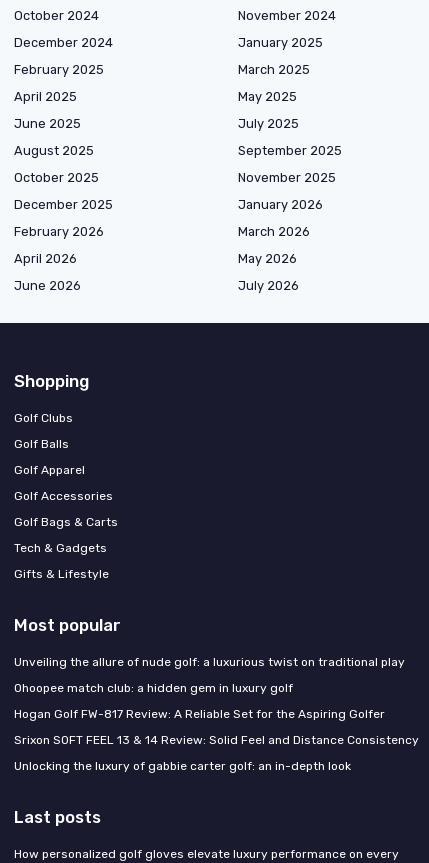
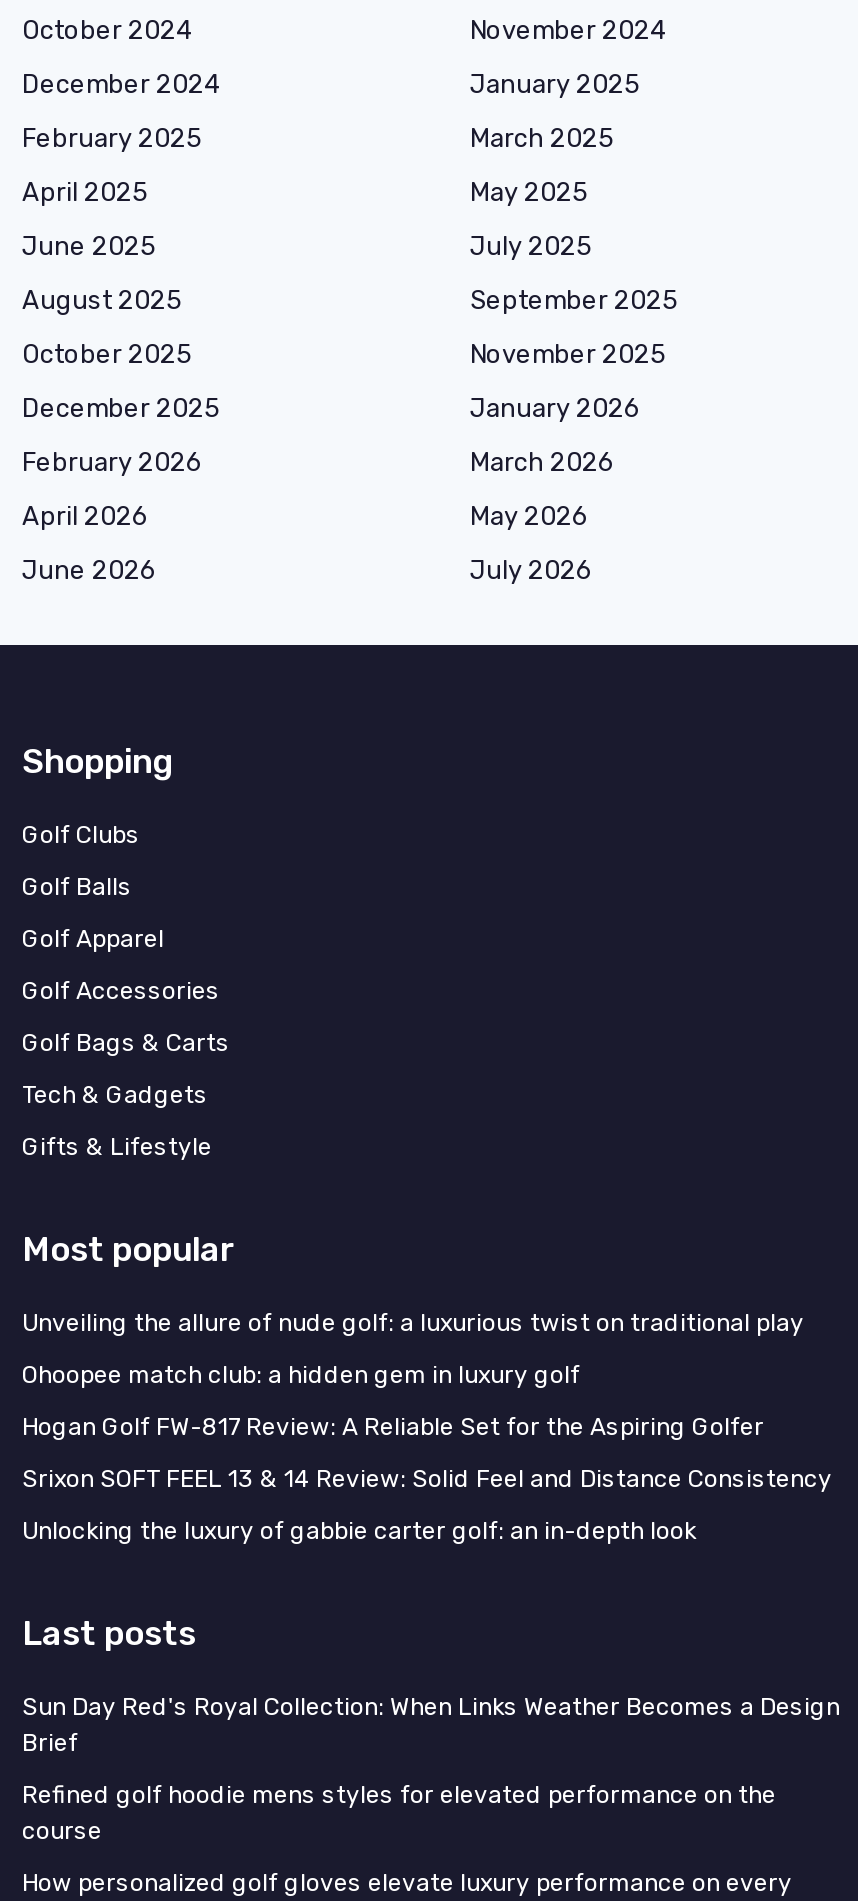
+ Sun Day Red's Royal Collection: When Links Weather Becomes a Design
+ Brief
+ Refined golf hoodie mens styles for elevated performance on the
+ course
